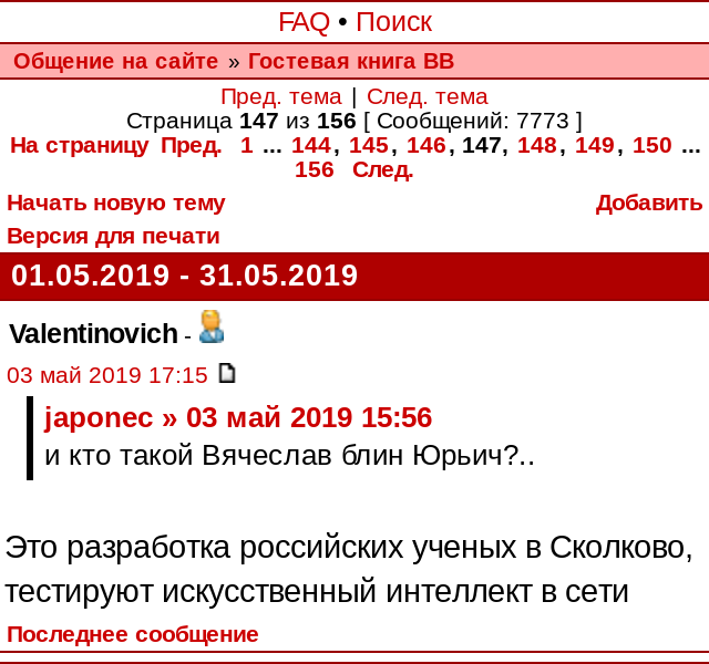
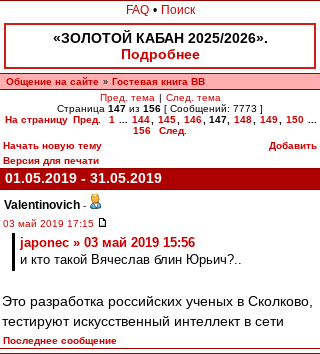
+ «ЗОЛОТОЙ КАБАН 2025/2026».
+ Подробнее
